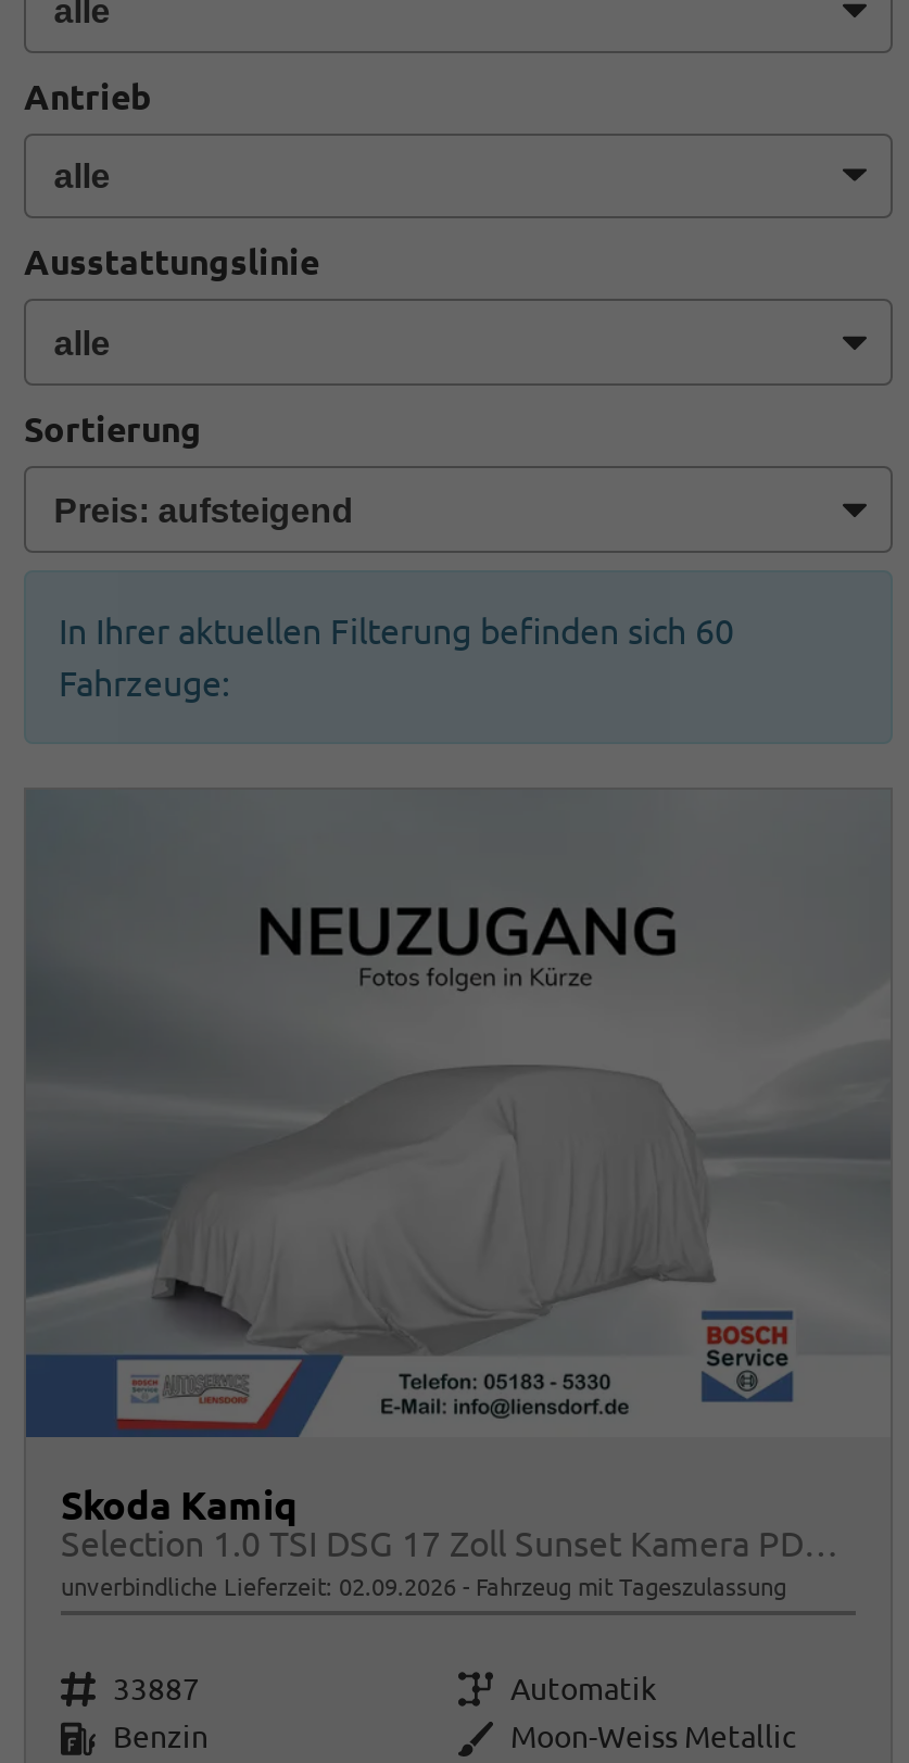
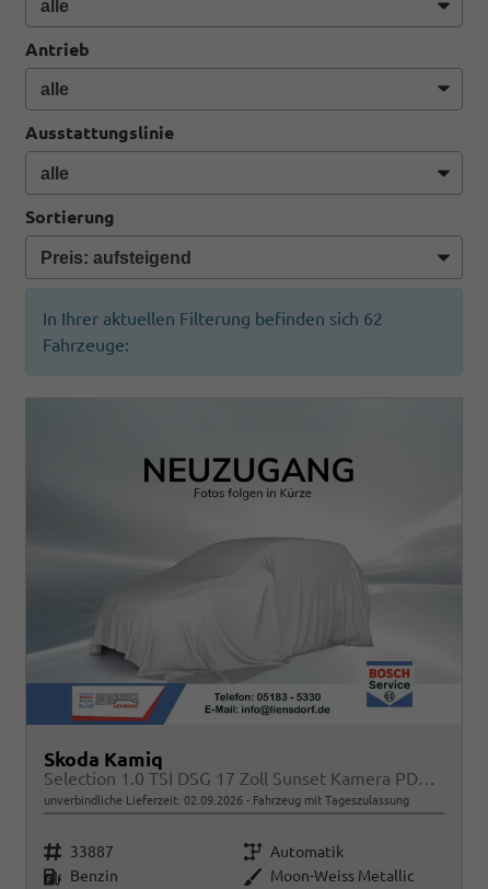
- In Ihrer aktuellen Filterung befinden sich 60
+ In Ihrer aktuellen Filterung befinden sich 62
